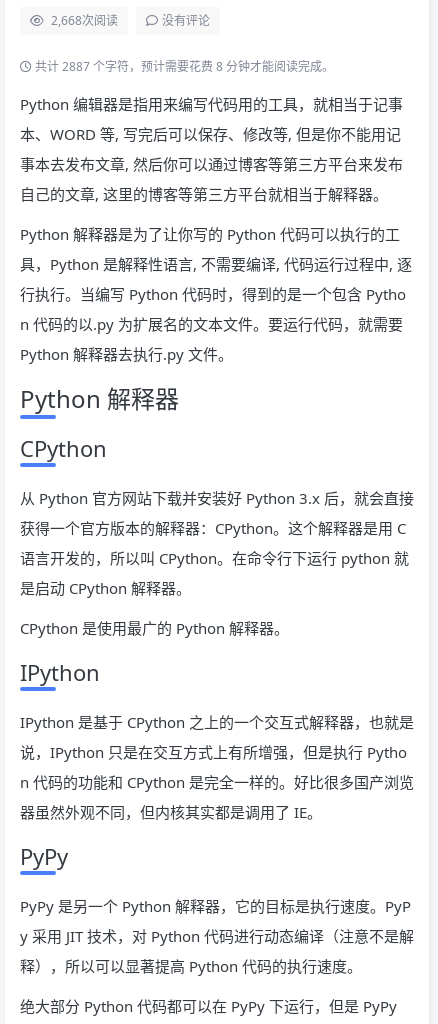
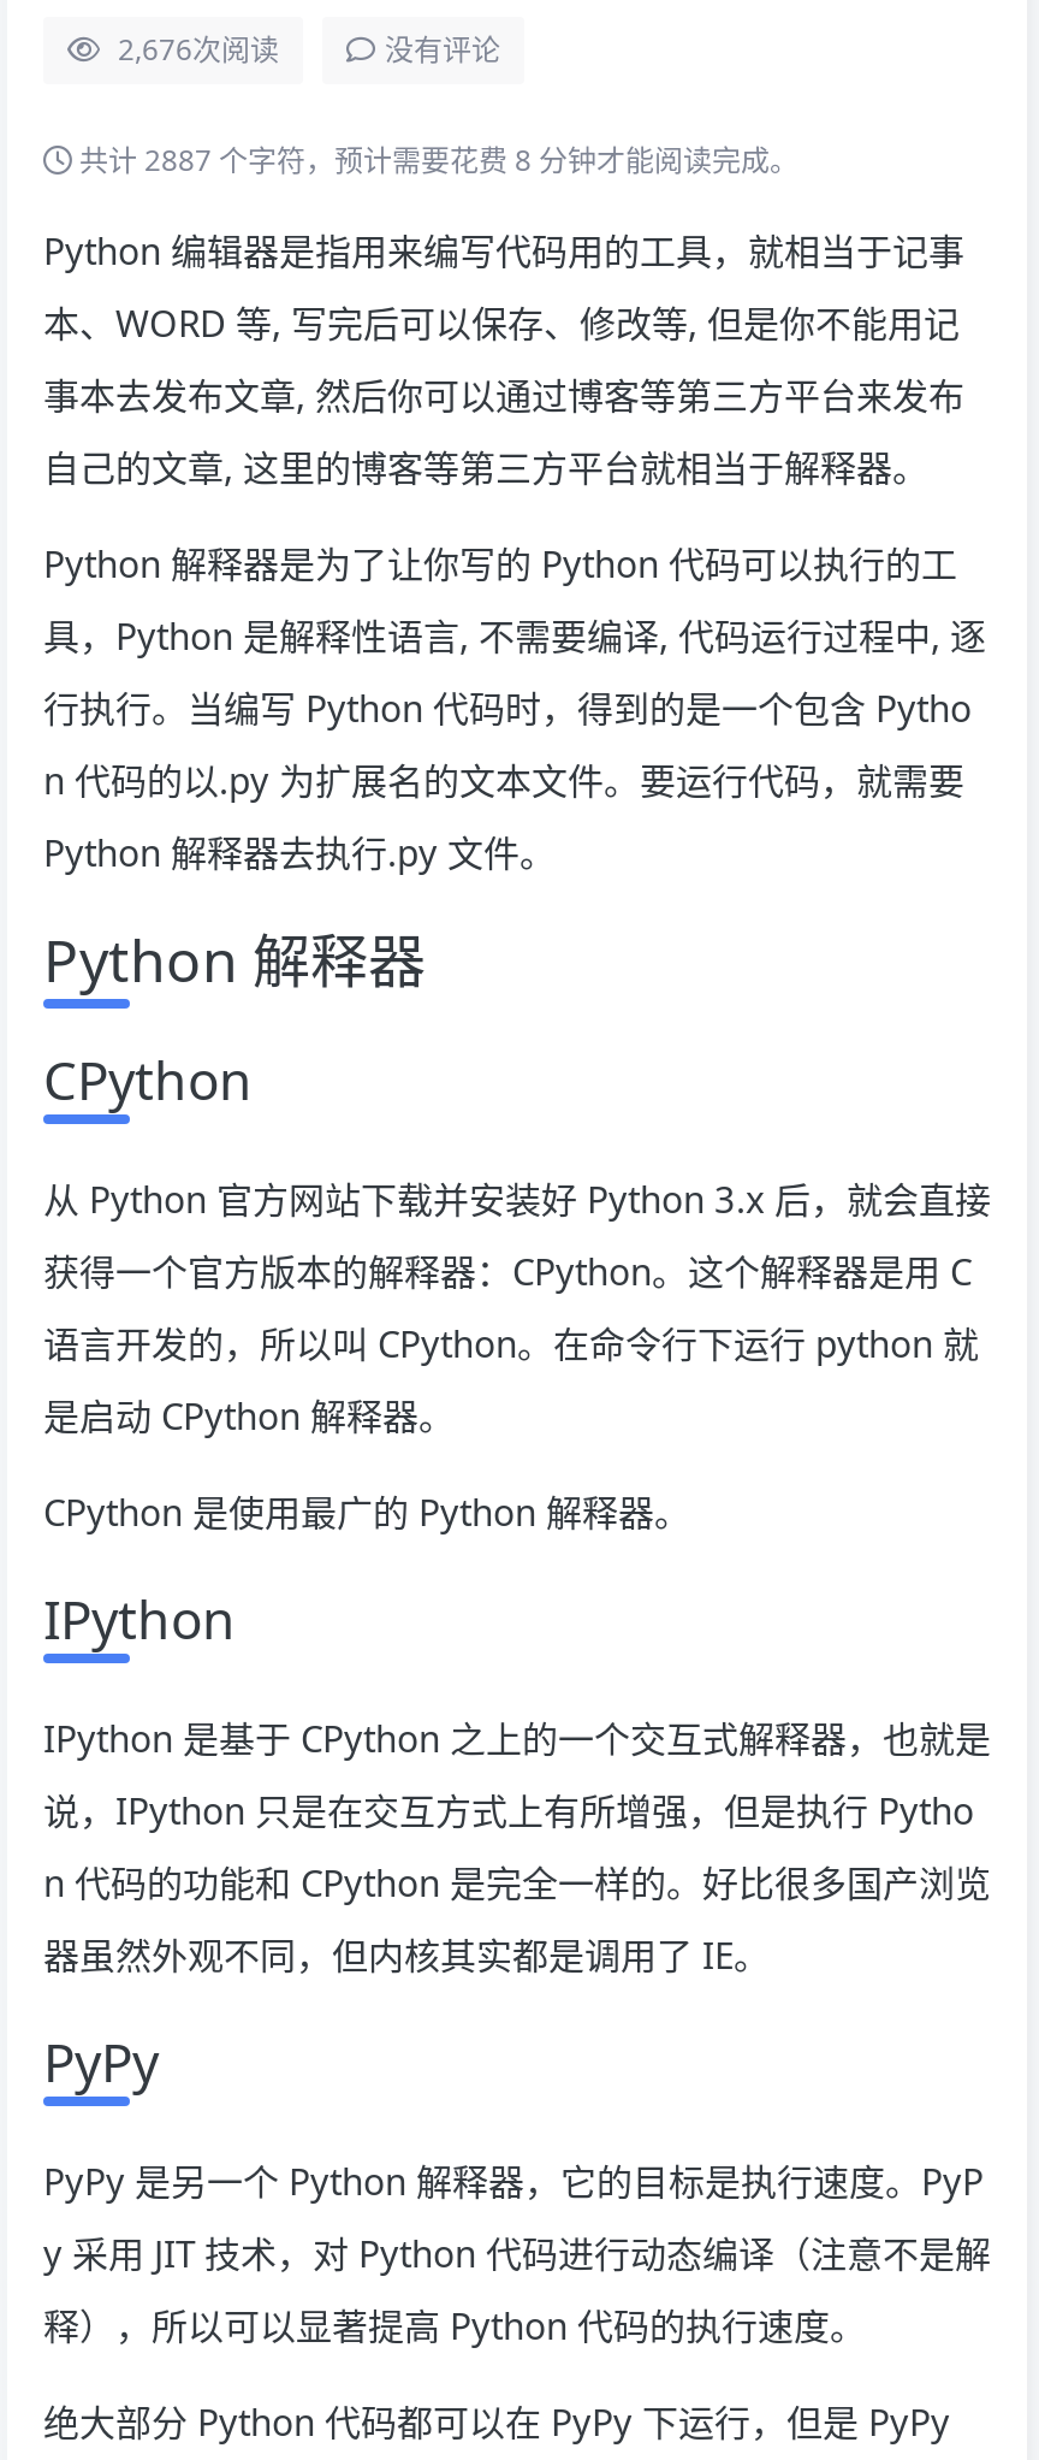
- 2,668次阅读
+ 2,676次阅读
